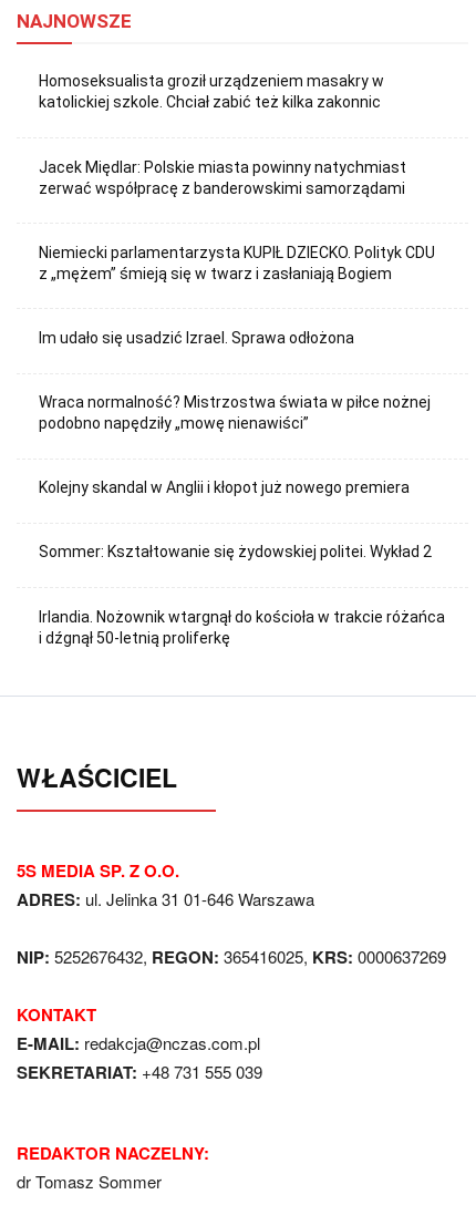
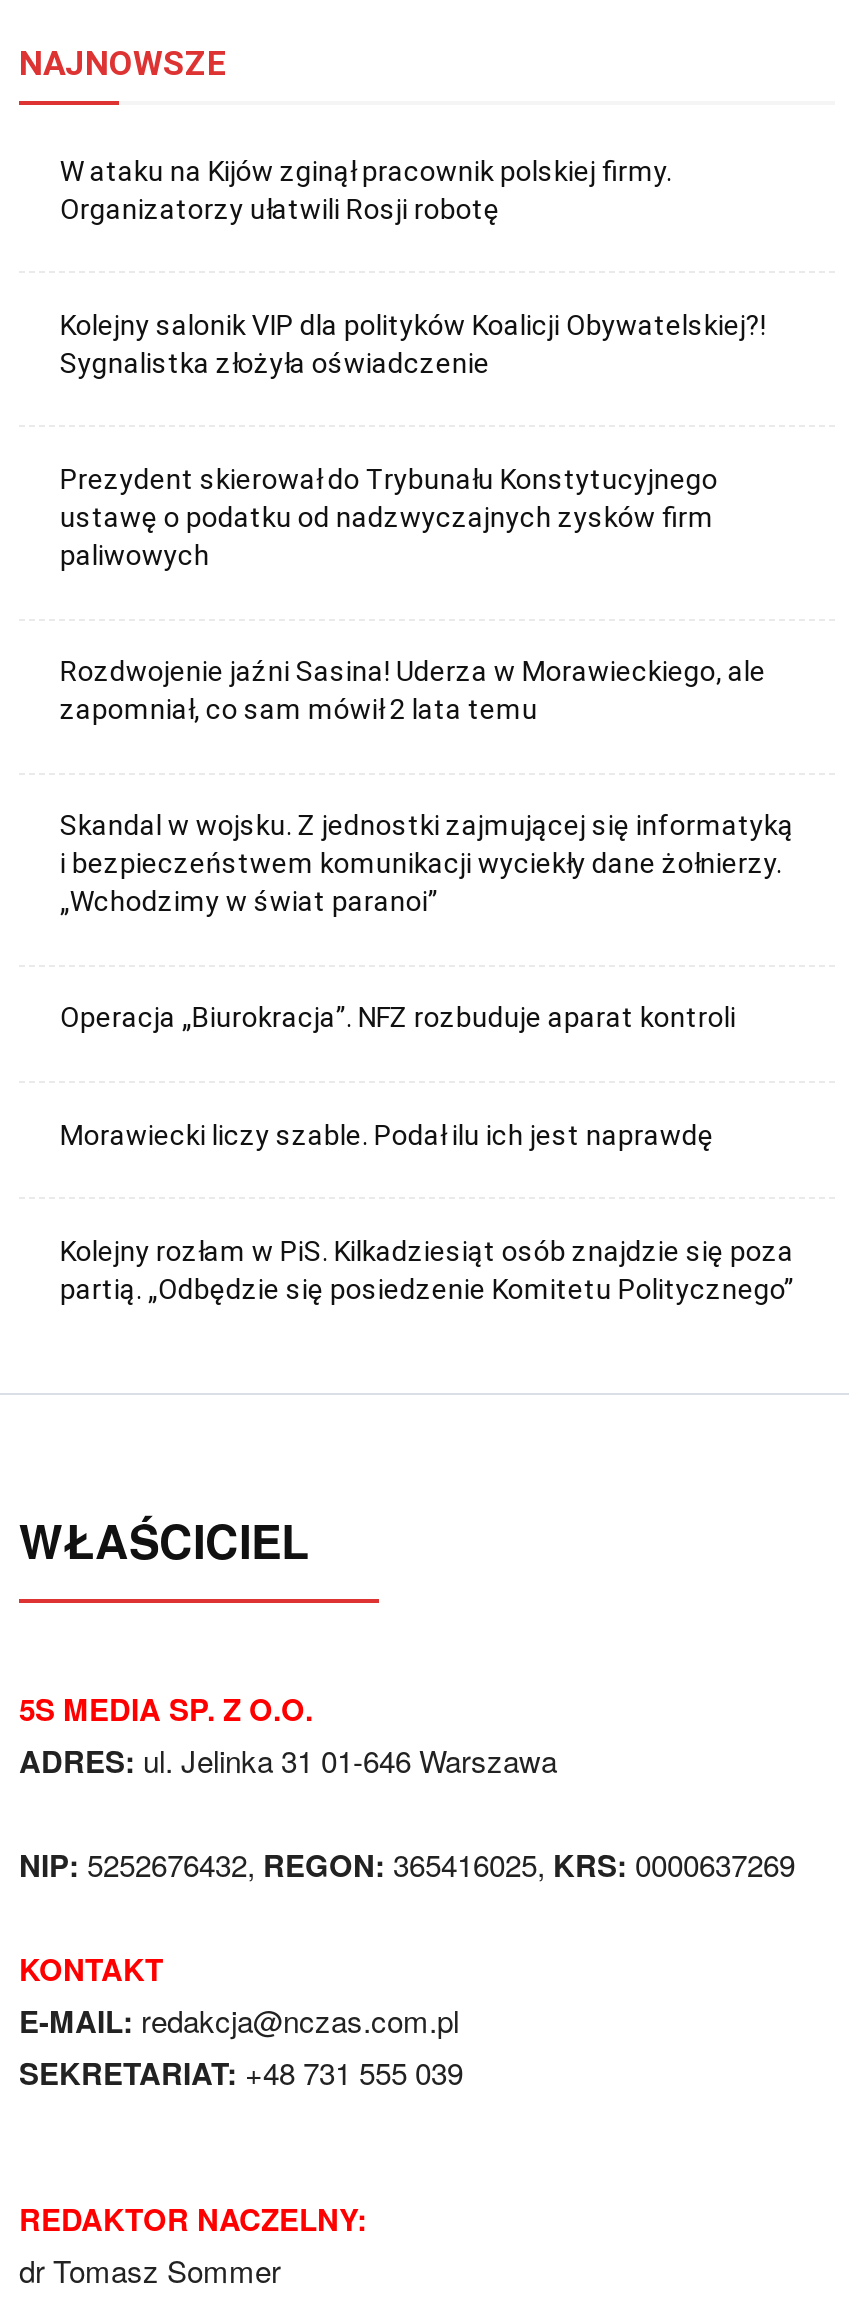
- Homoseksualista groził urządzeniem masakry w
- katolickiej szkole. Chciał zabić też kilka zakonnic
+ W ataku na Kijów zginął pracownik polskiej firmy.
+ Organizatorzy ułatwili Rosji robotę

- Jacek Międlar: Polskie miasta powinny natychmiast
- zerwać współpracę z banderowskimi samorządami
+ Kolejny salonik VIP dla polityków Koalicji Obywatelskiej?!
+ Sygnalistka złożyła oświadczenie

- Niemiecki parlamentarzysta KUPIŁ DZIECKO. Polityk CDU
- z „mężem” śmieją się w twarz i zasłaniają Bogiem
+ Prezydent skierował do Trybunału Konstytucyjnego
+ ustawę o podatku od nadzwyczajnych zysków firm
+ paliwowych

- Im udało się usadzić Izrael. Sprawa odłożona
+ Rozdwojenie jaźni Sasina! Uderza w Morawieckiego, ale
+ zapomniał, co sam mówił 2 lata temu

- Wraca normalność? Mistrzostwa świata w piłce nożnej
- podobno napędziły „mowę nienawiści”
+ Skandal w wojsku. Z jednostki zajmującej się informatyką
+ i bezpieczeństwem komunikacji wyciekły dane żołnierzy.
+ „Wchodzimy w świat paranoi”

- Kolejny skandal w Anglii i kłopot już nowego premiera
+ Operacja „Biurokracja”. NFZ rozbuduje aparat kontroli

- Sommer: Kształtowanie się żydowskiej politei. Wykład 2
+ Morawiecki liczy szable. Podał ilu ich jest naprawdę

- Irlandia. Nożownik wtargnął do kościoła w trakcie różańca
- i dźgnął 50-letnią proliferkę
+ Kolejny rozłam w PiS. Kilkadziesiąt osób znajdzie się poza
+ partią. „Odbędzie się posiedzenie Komitetu Politycznego”
